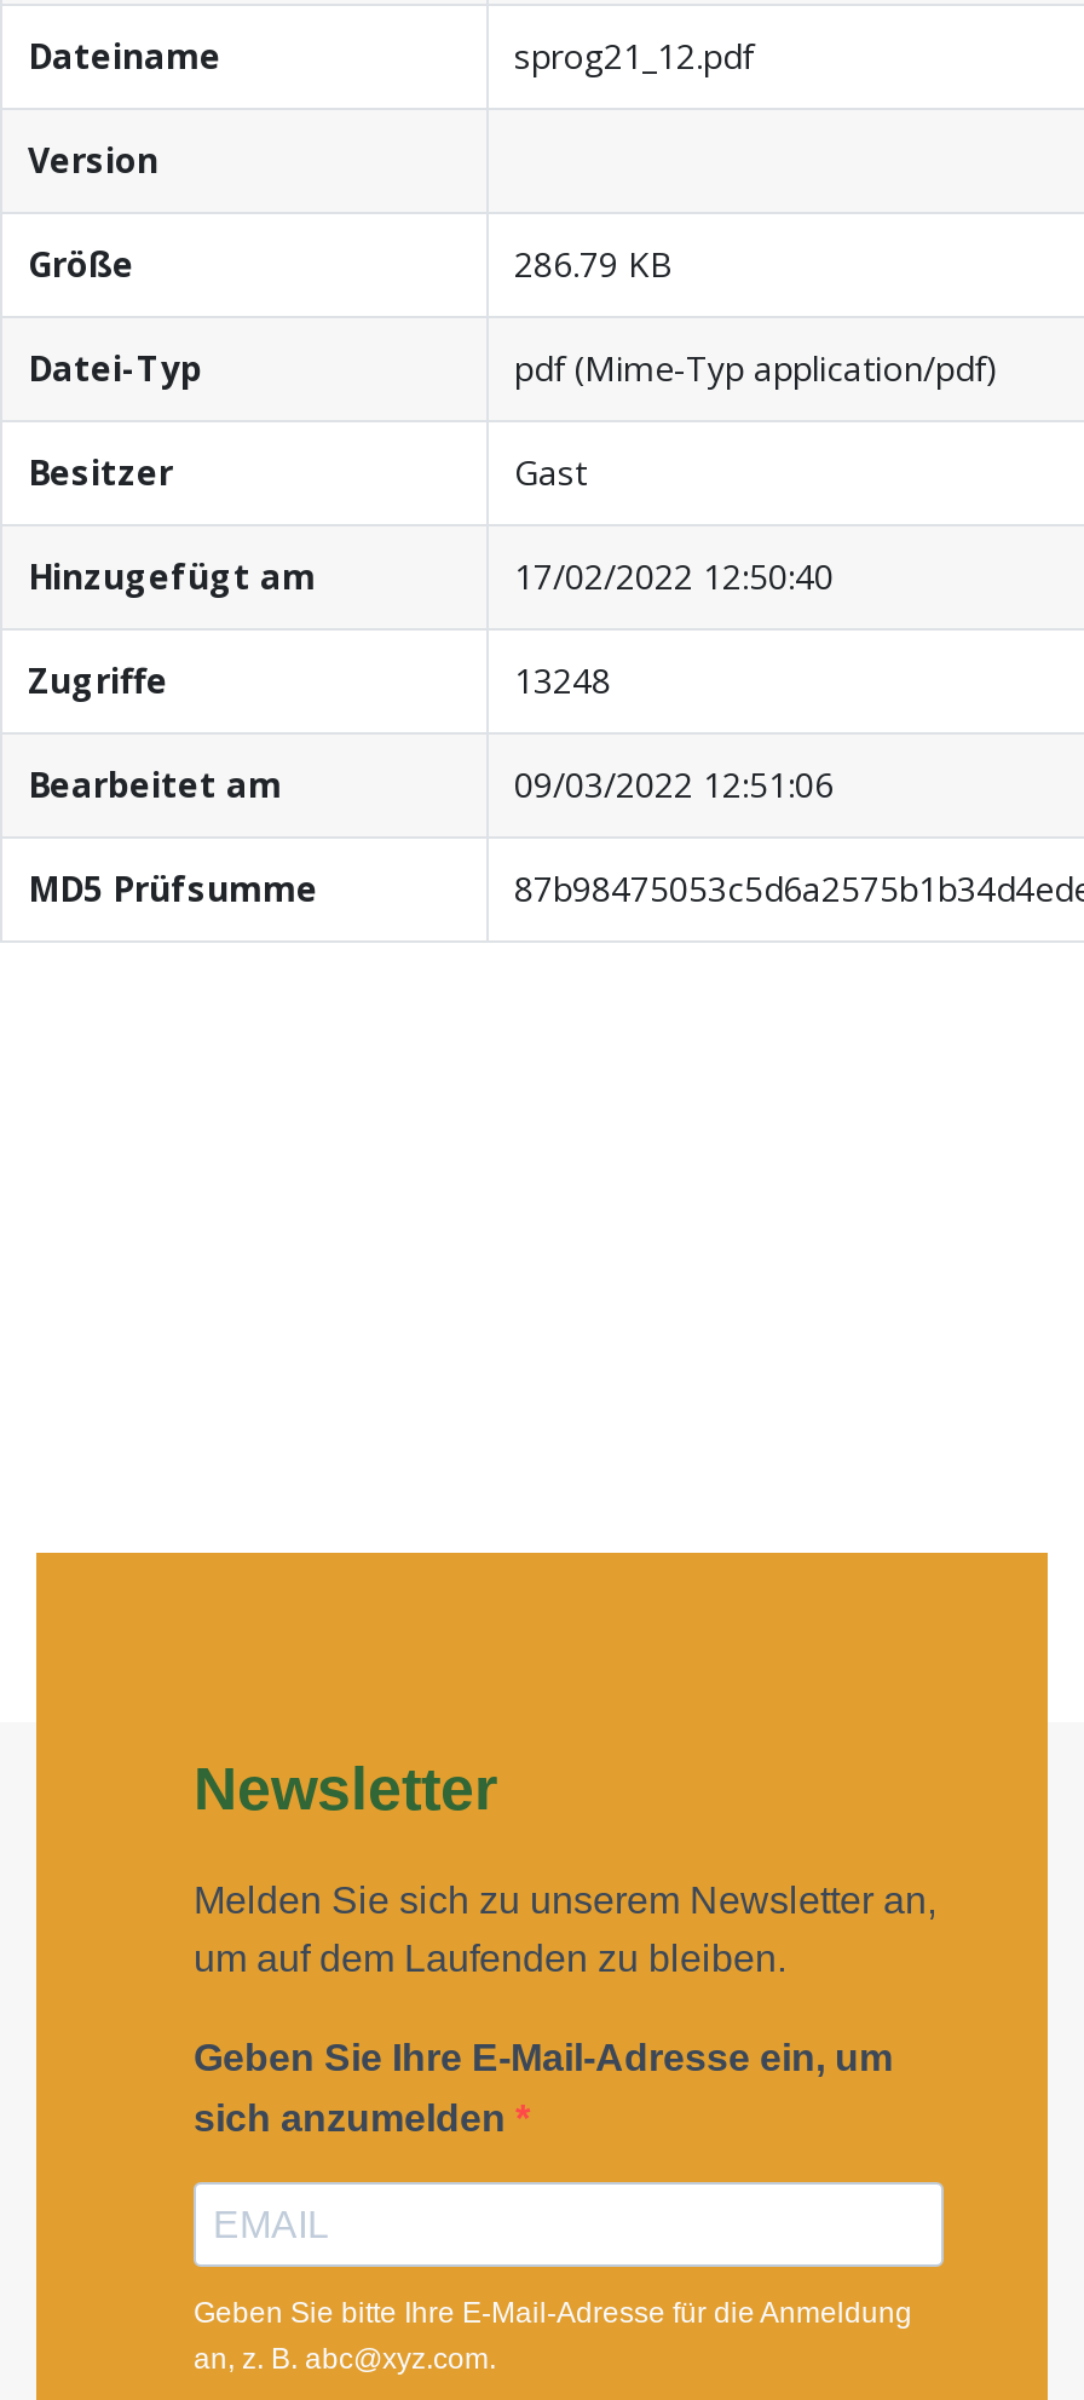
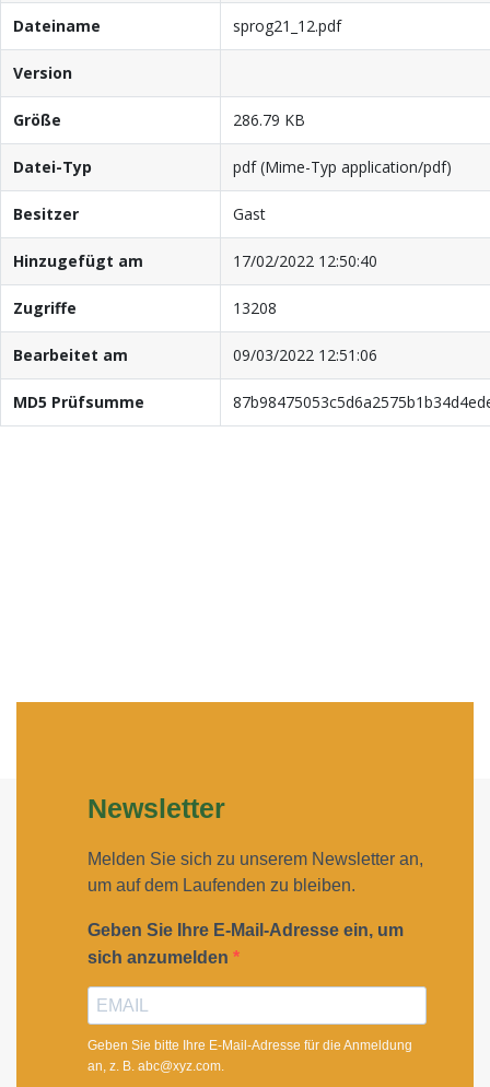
- 13248
+ 13208
